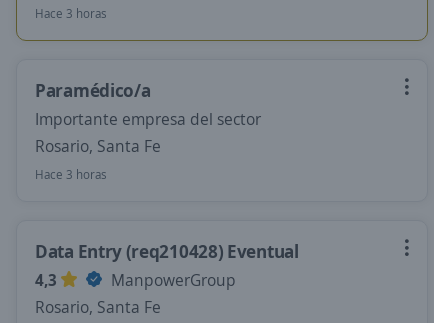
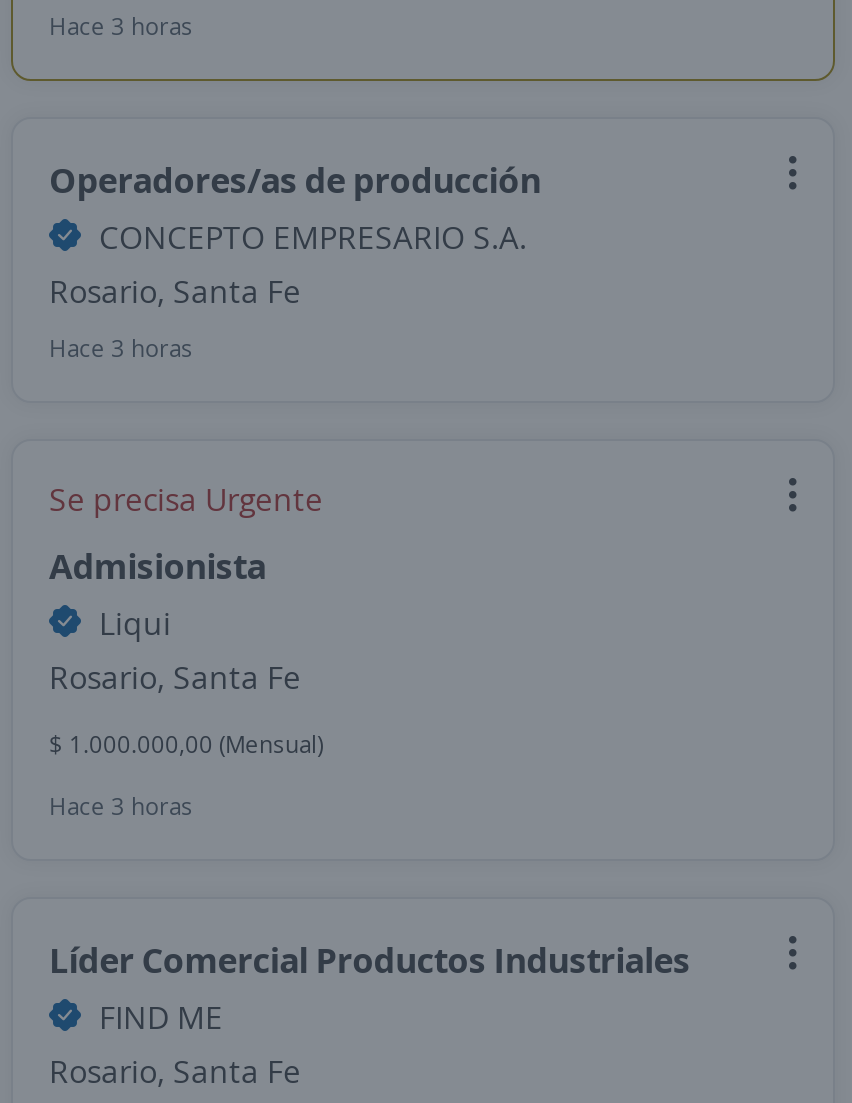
- Paramédico/a
- Importante empresa del sector
+ Operadores/as de producción
+ CONCEPTO EMPRESARIO S.A.

- Data Entry (req210428) Eventual
- 4,3
- ManpowerGroup
+ Se precisa Urgente
+ Admisionista
+ Liqui
+ Rosario, Santa Fe
+ $ 1.000.000,00 (Mensual)
+ Hace 3 horas
+ Líder Comercial Productos Industriales
+ FIND ME
